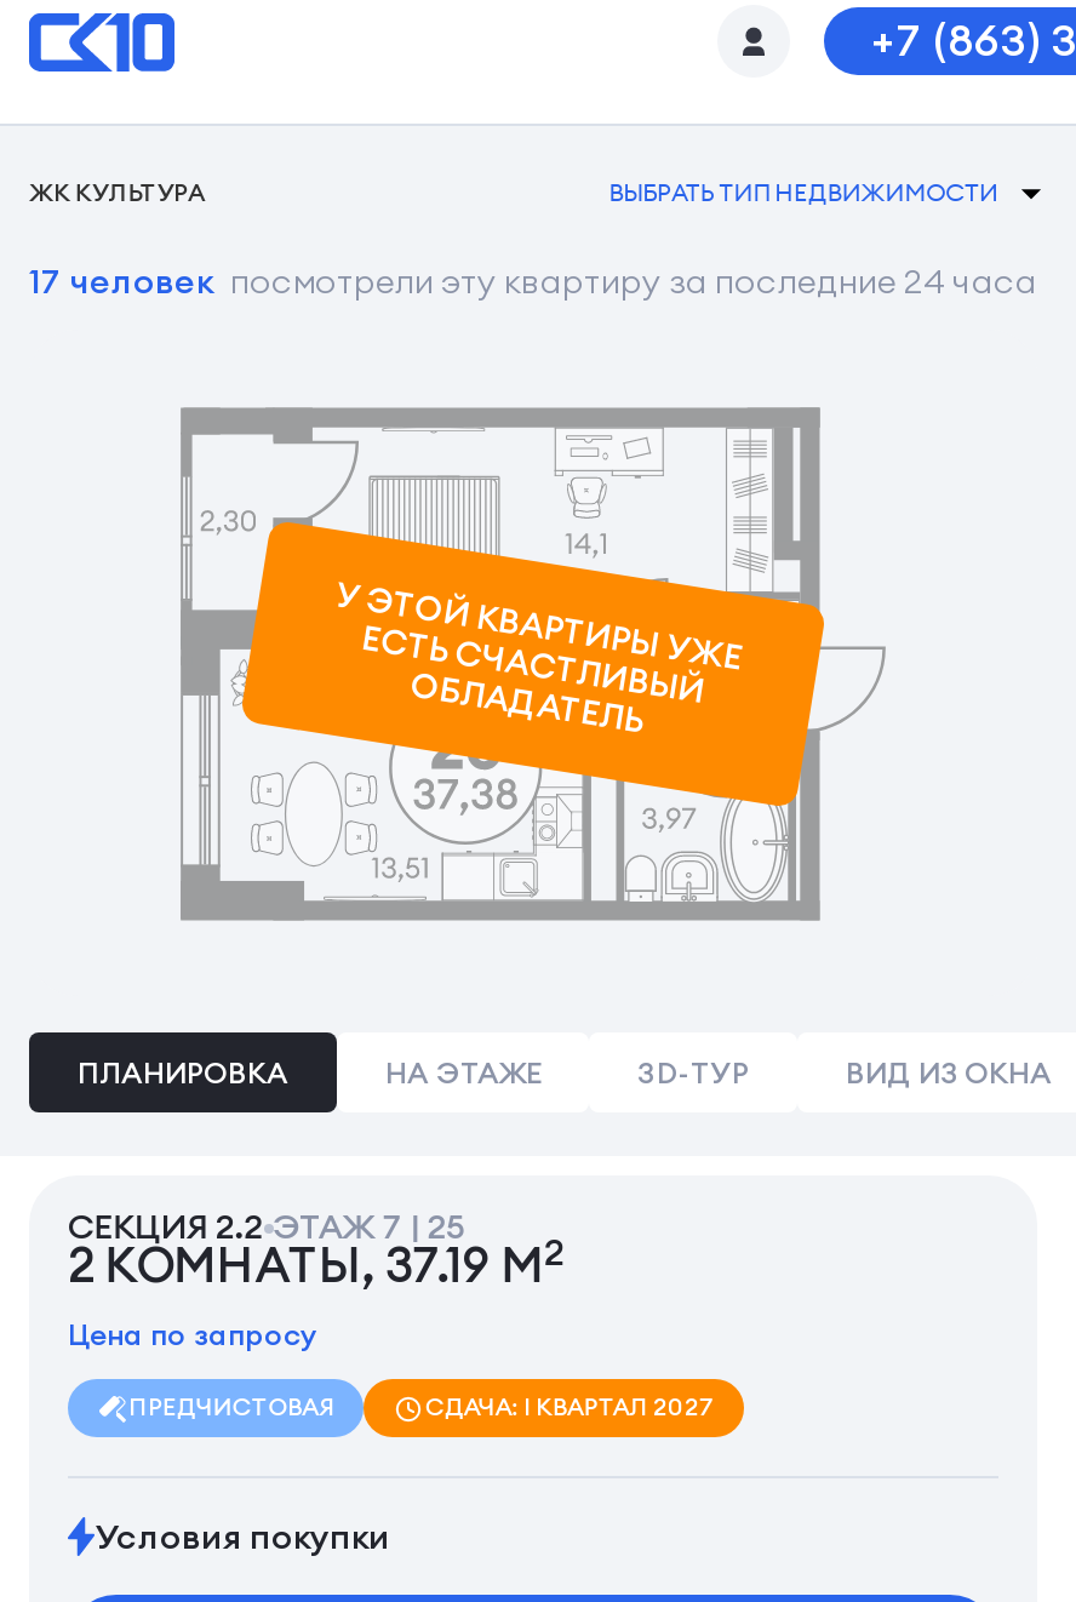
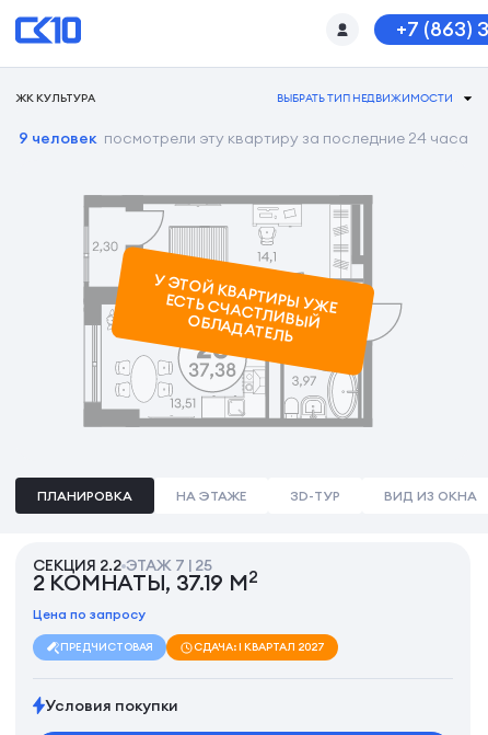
- 17 человек посмотрели эту квартиру за последние 24 часа
+ 9 человек посмотрели эту квартиру за последние 24 часа
